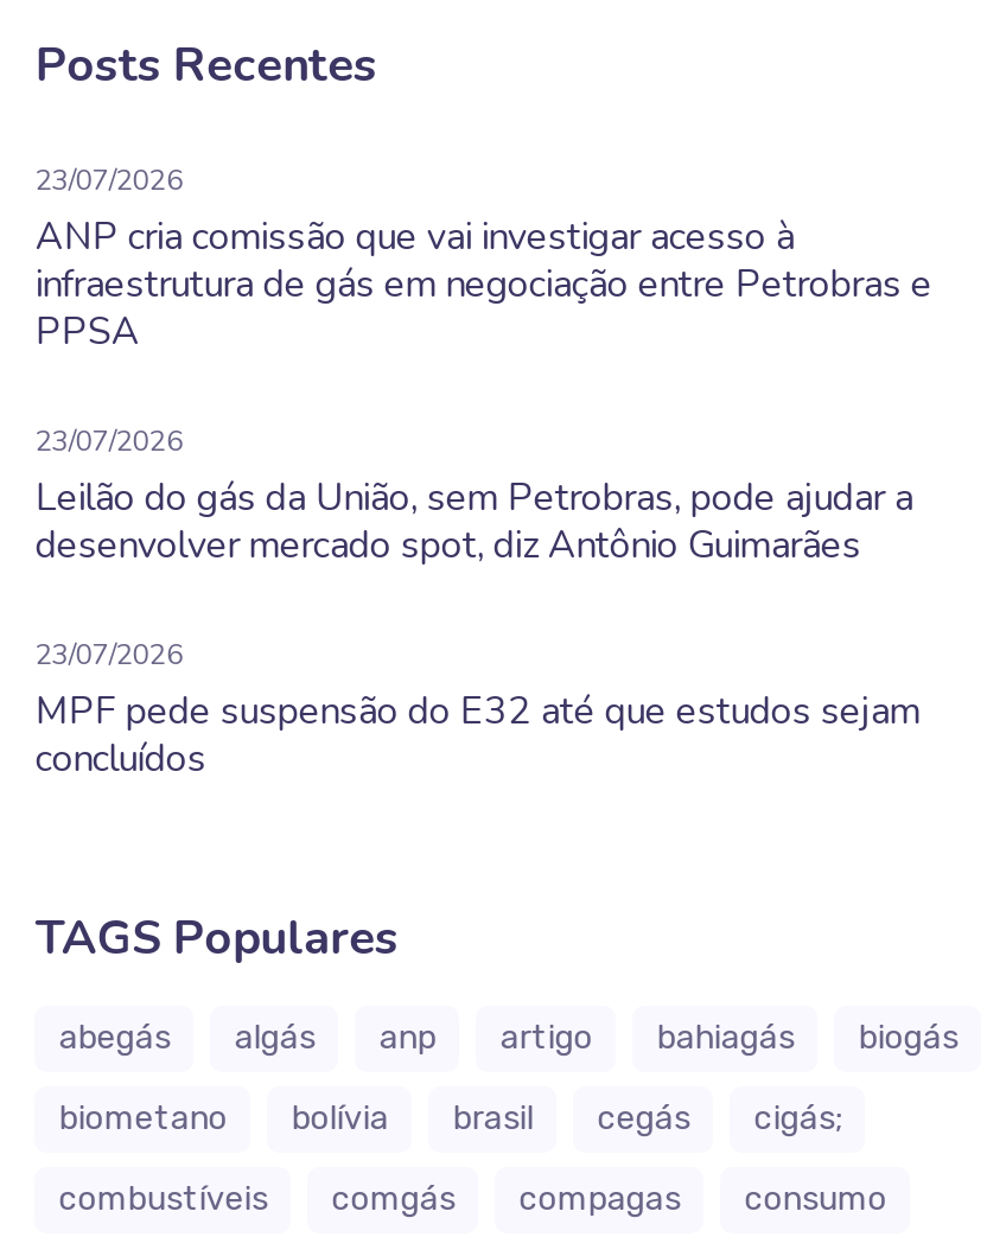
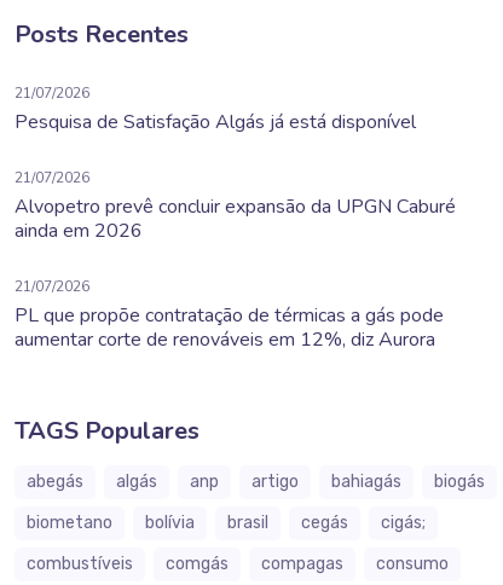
- 23/07/2026
- ANP cria comissão que vai investigar acesso à
- infraestrutura de gás em negociação entre Petrobras e
- PPSA
+ 21/07/2026
+ Pesquisa de Satisfação Algás já está disponível

- 23/07/2026
- Leilão do gás da União, sem Petrobras, pode ajudar a
- desenvolver mercado spot, diz Antônio Guimarães
+ 21/07/2026
+ Alvopetro prevê concluir expansão da UPGN Caburé
+ ainda em 2026

- 23/07/2026
- MPF pede suspensão do E32 até que estudos sejam
- concluídos
+ 21/07/2026
+ PL que propõe contratação de térmicas a gás pode
+ aumentar corte de renováveis em 12%, diz Aurora
